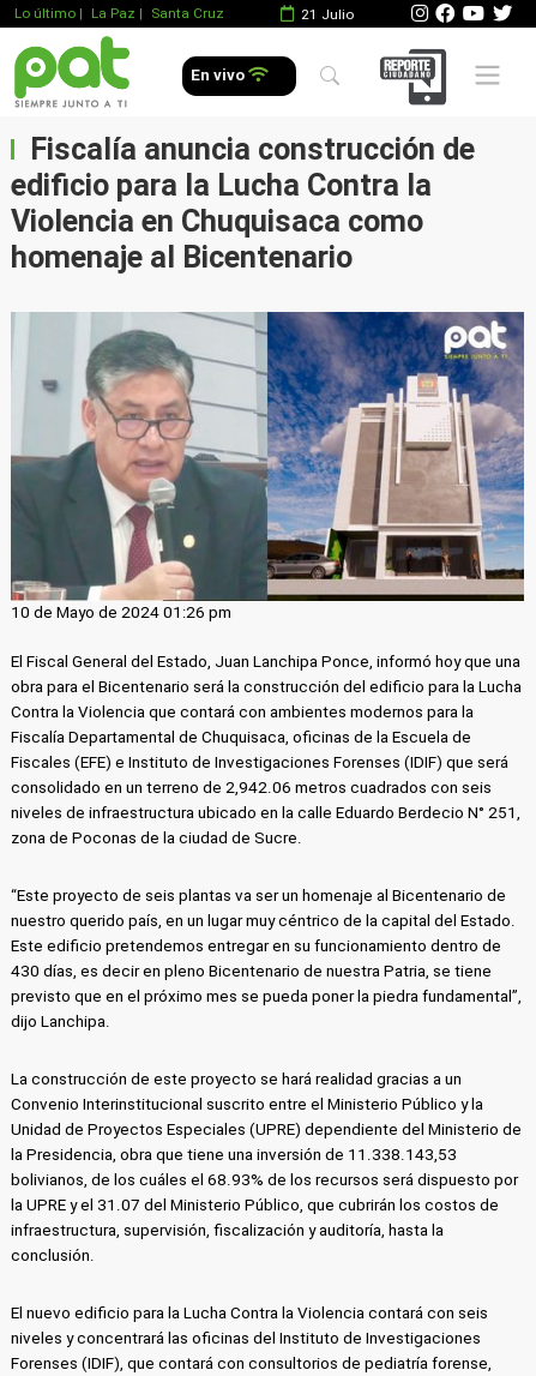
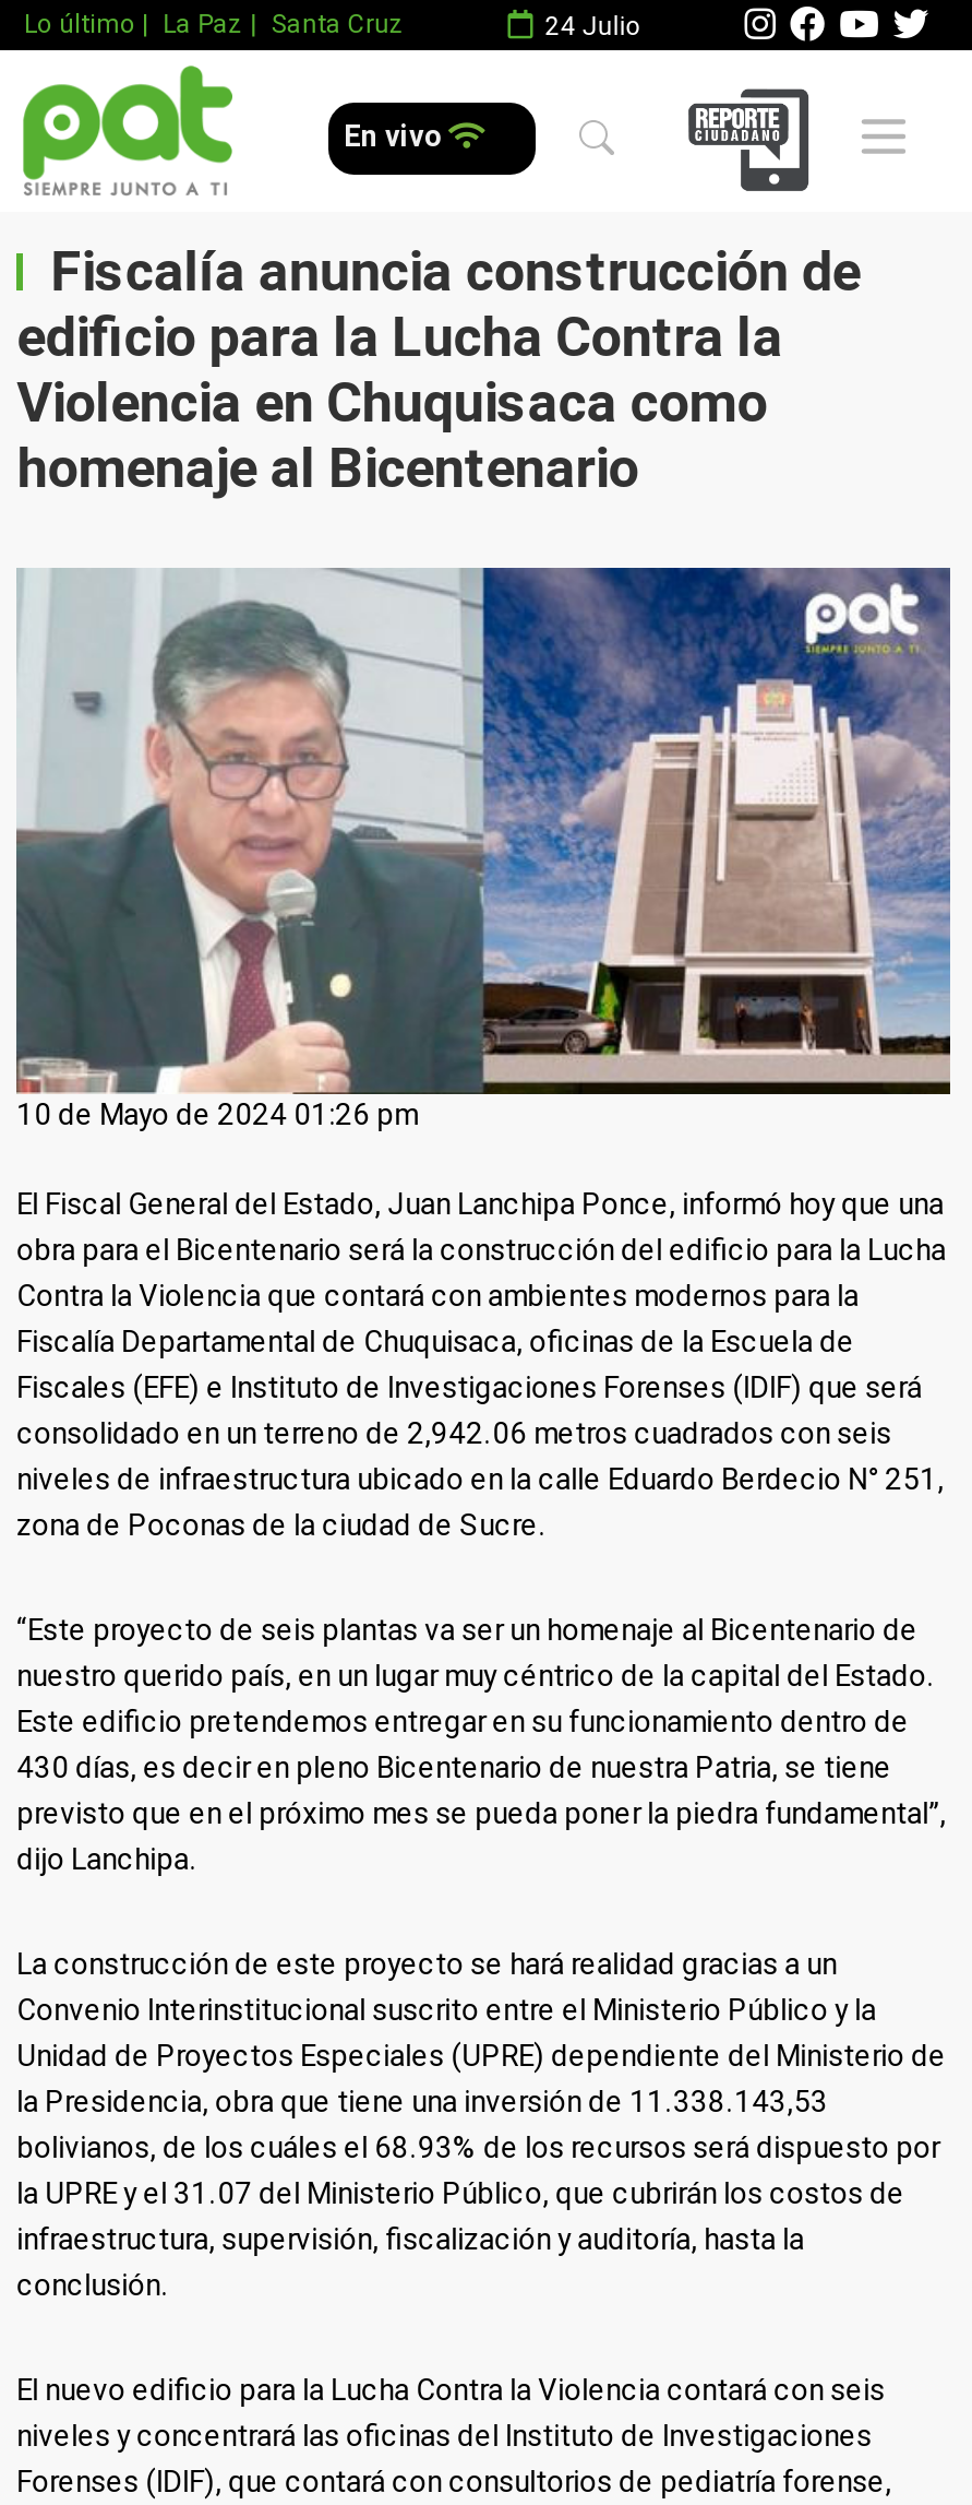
- 21 Julio
+ 24 Julio
